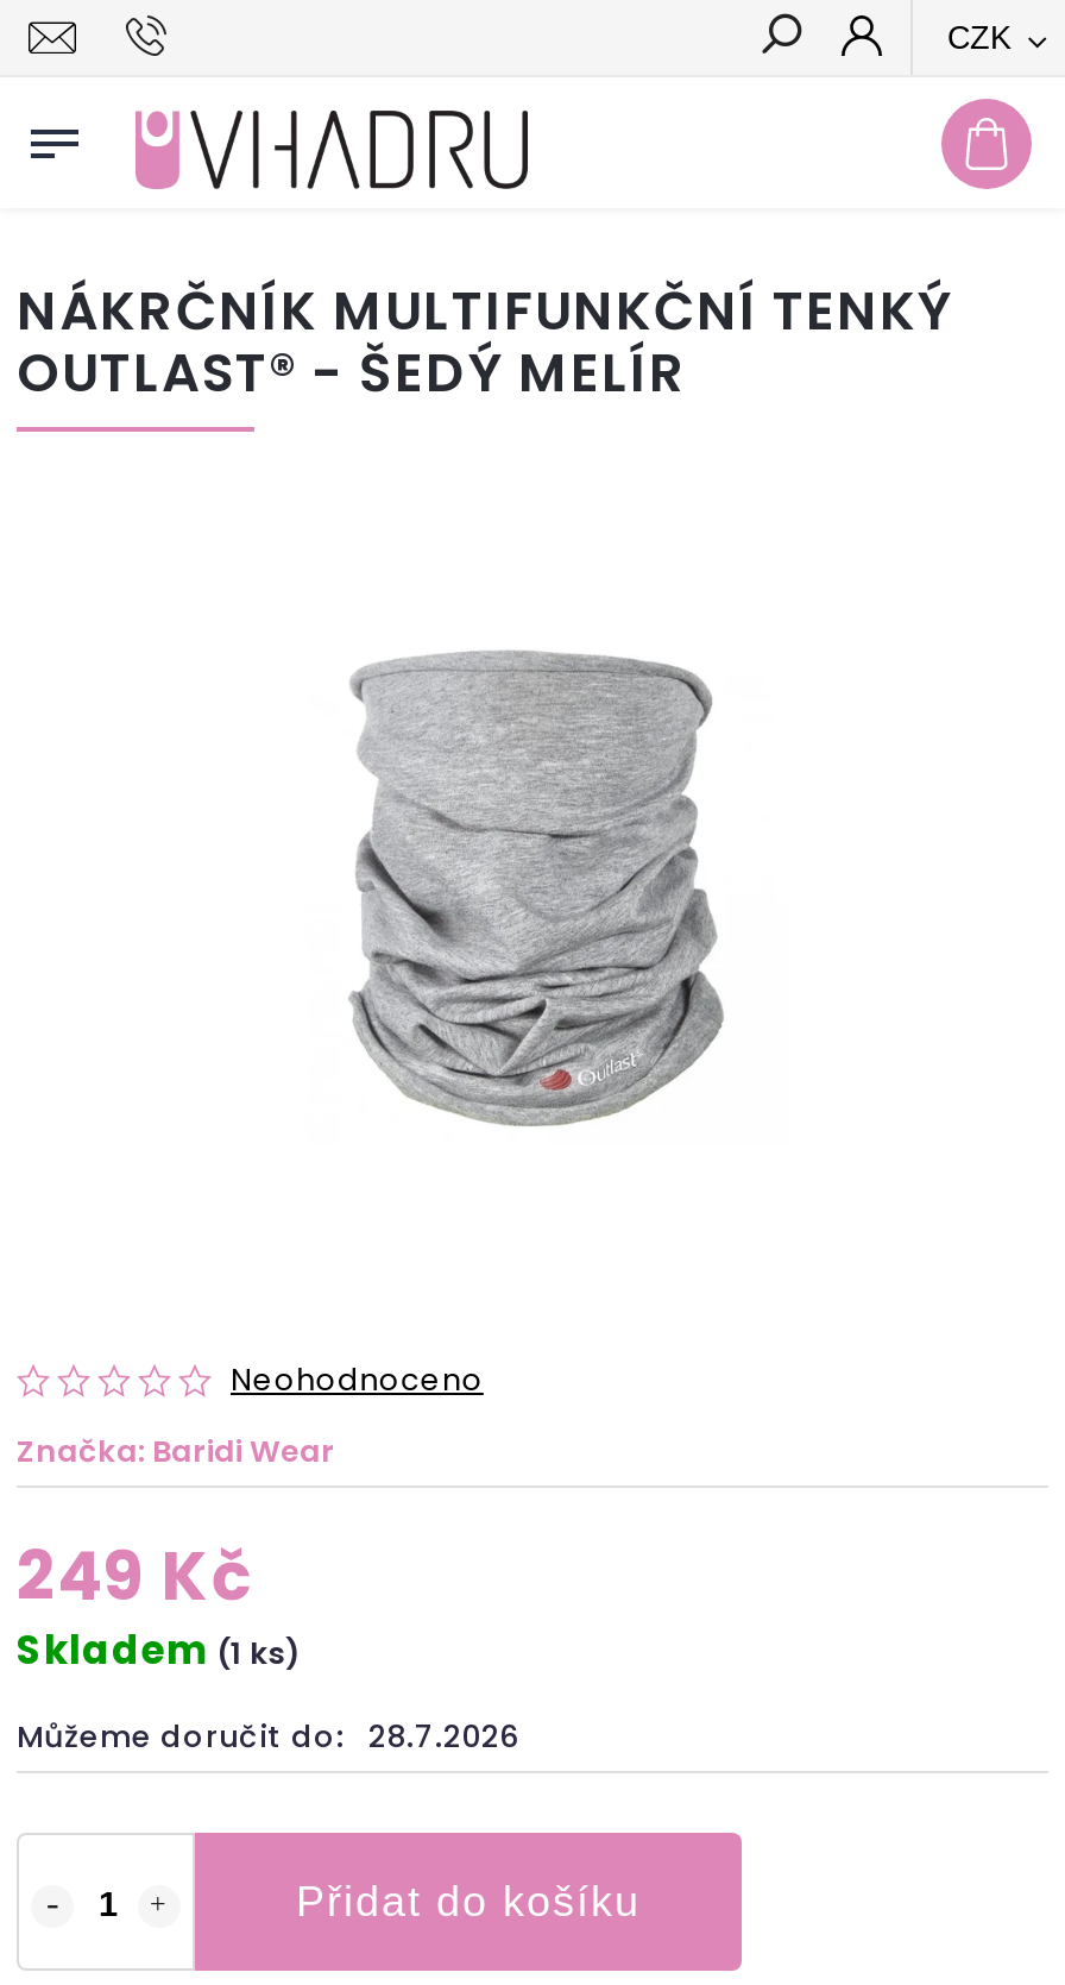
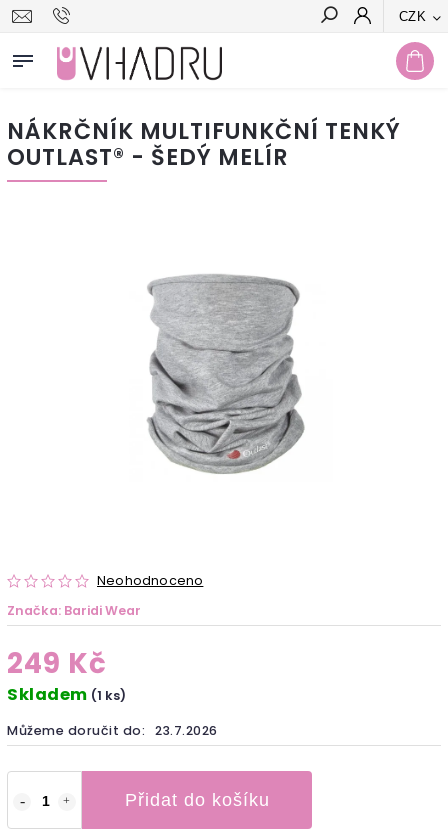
- Můžeme doručit do: 28.7.2026
+ Můžeme doručit do: 23.7.2026
